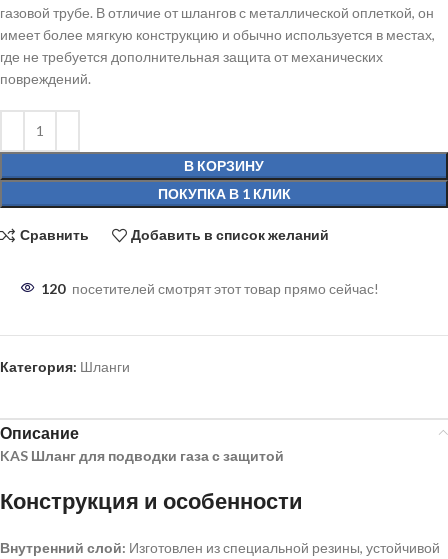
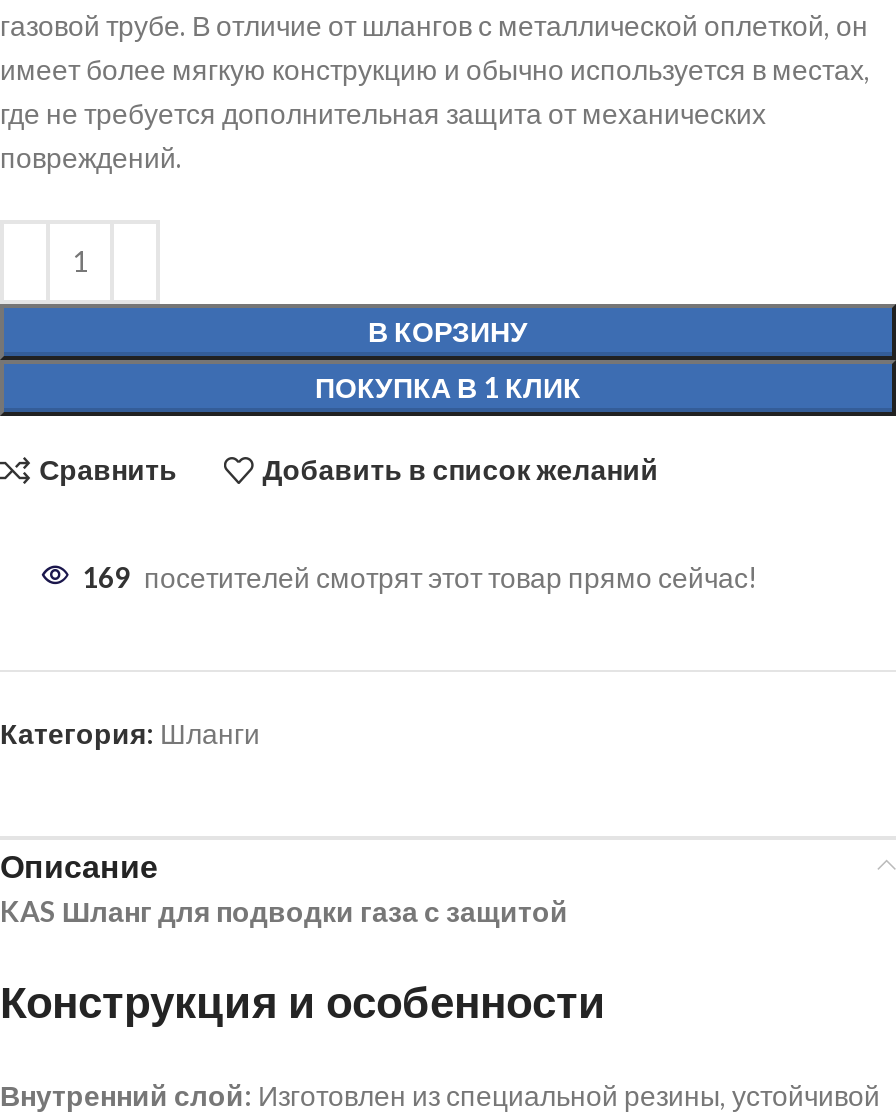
- 120 посетителей смотрят этот товар прямо сейчас!
+ 169 посетителей смотрят этот товар прямо сейчас!
